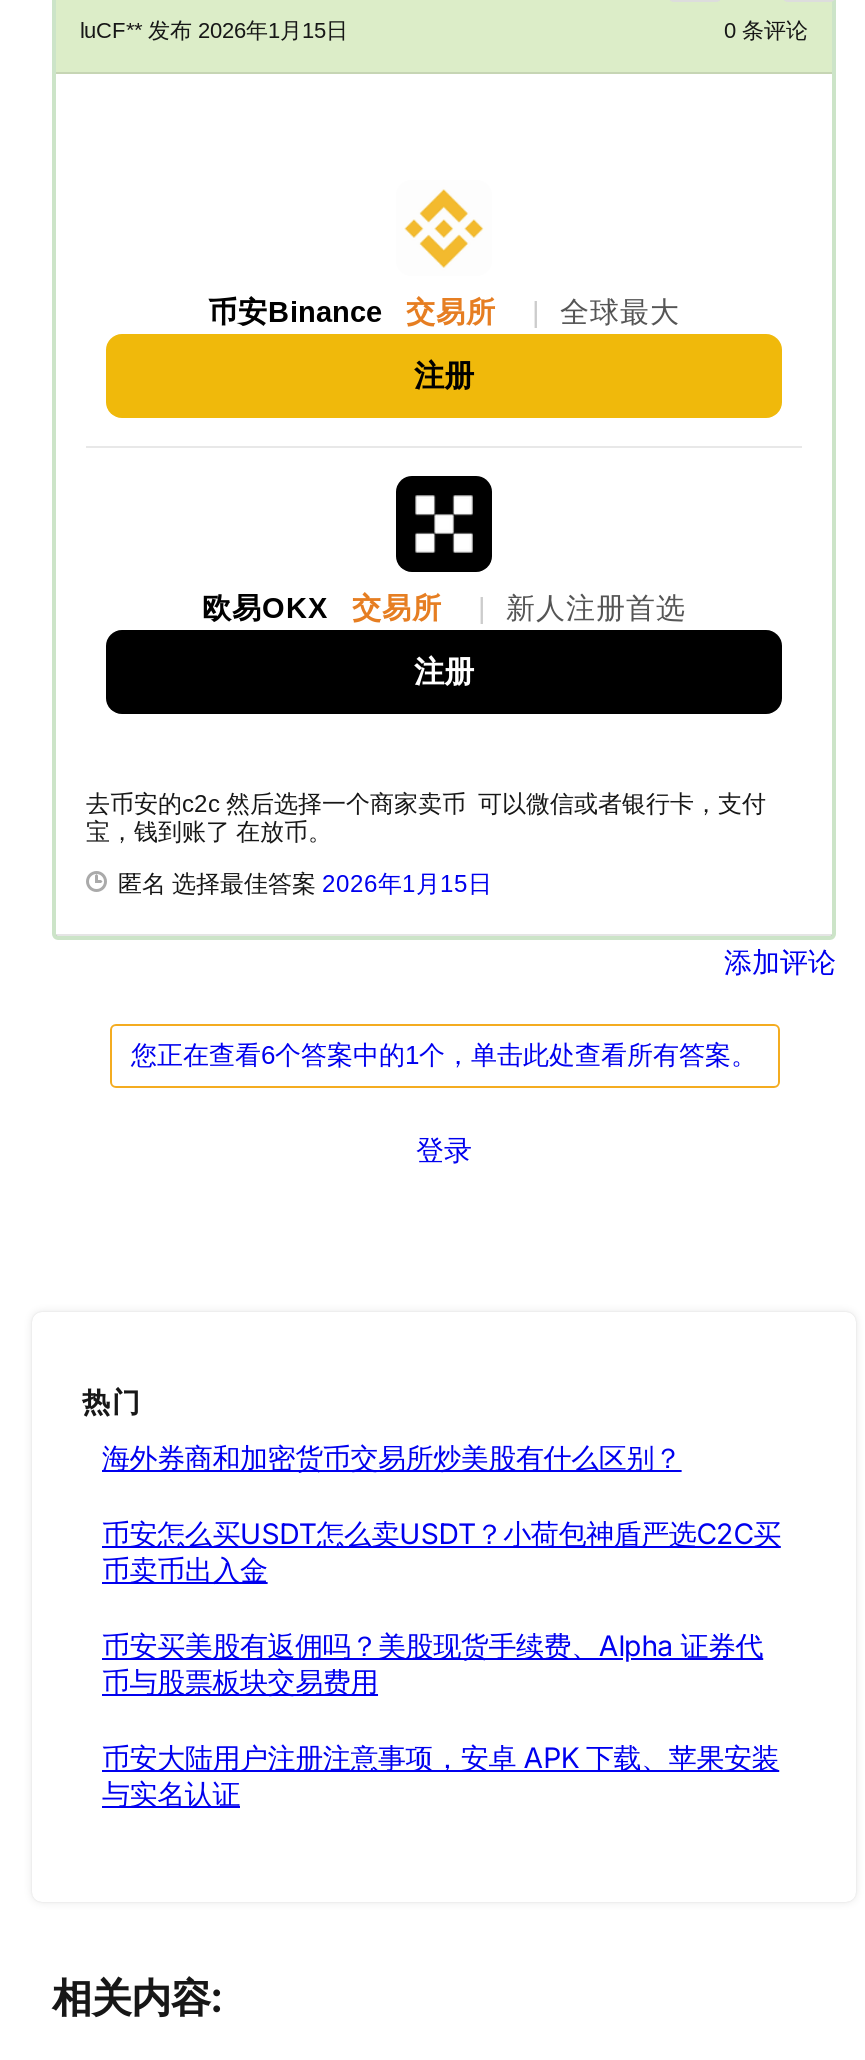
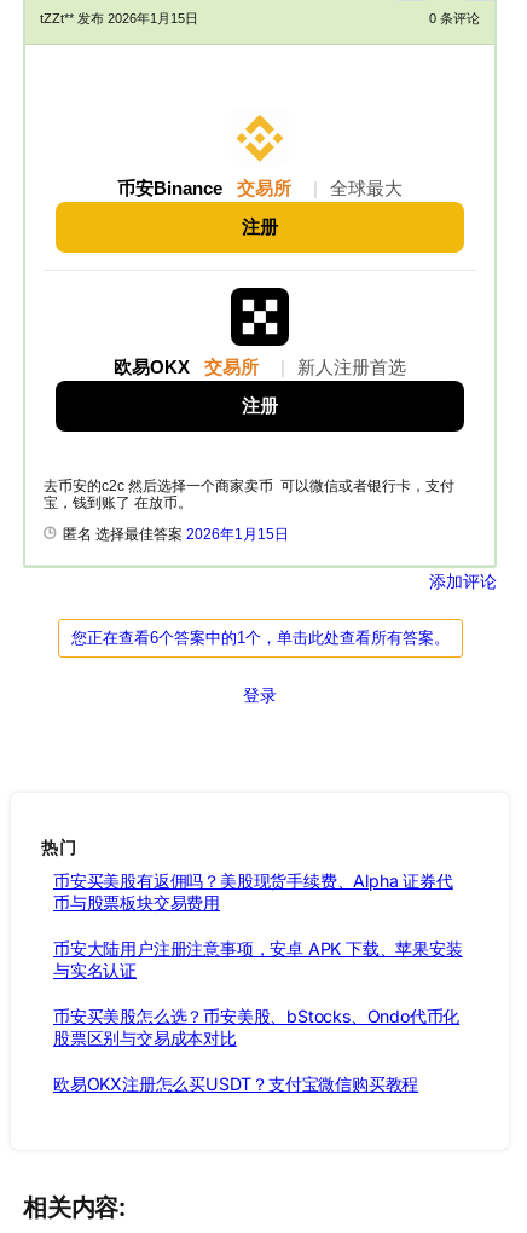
- luCF**发布 2026年1月15日
+ tZZt**发布 2026年1月15日

- 海外券商和加密货币交易所炒美股有什么区别？
- 币安怎么买USDT怎么卖USDT？小荷包神盾严选C2C买
- 币卖币出入金

moved up: 币安买美股有返佣吗？美股现货手续费、Alpha 证券代 | 币与股票板块交易费用 | 币安大陆用户注册注意事项，安卓 APK 下载、苹果安装 | 与实名认证

+ 币安买美股怎么选？币安美股、bStocks、Ondo代币化
+ 股票区别与交易成本对比
+ 欧易OKX注册怎么买USDT？支付宝微信购买教程
